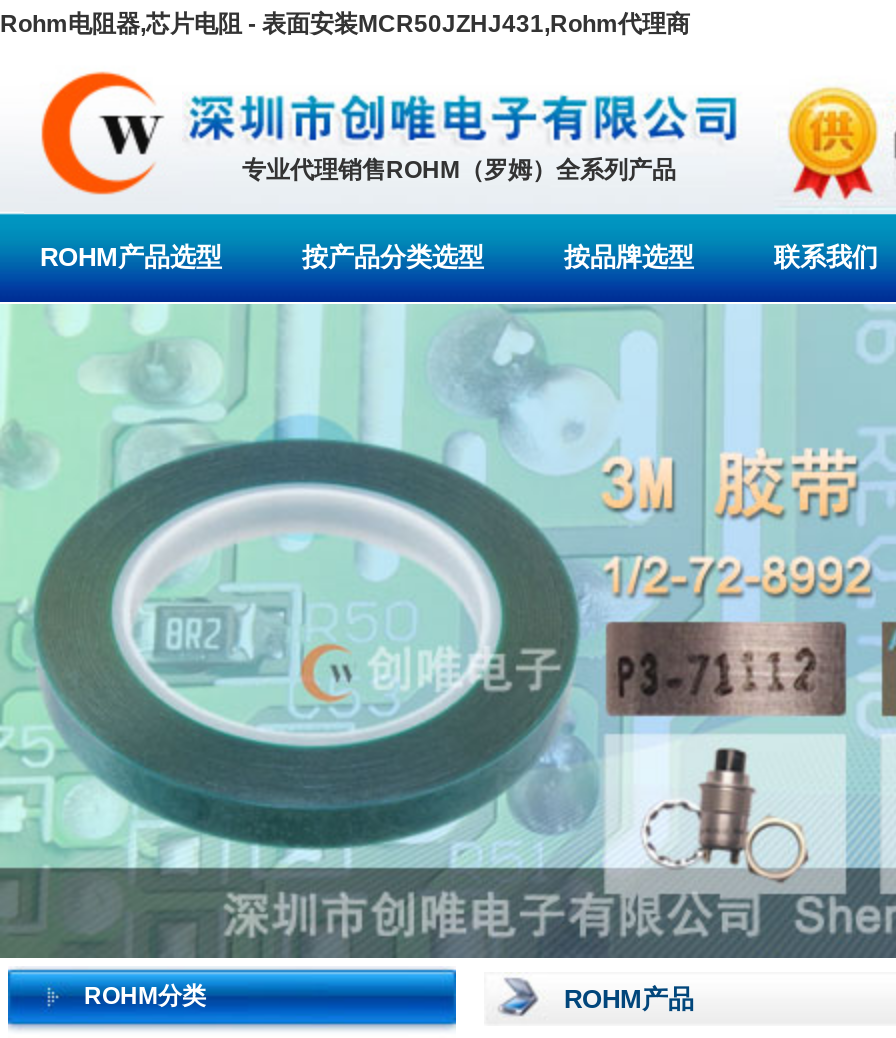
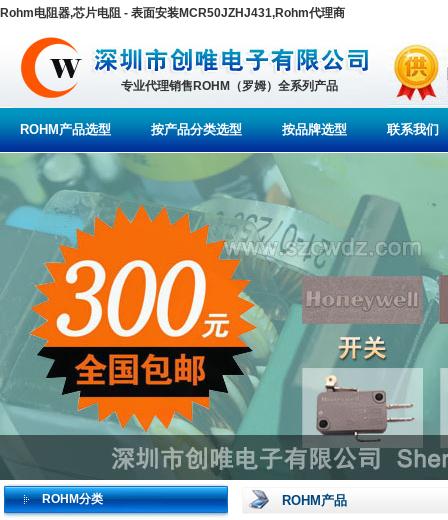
- [image]
+ [image]
